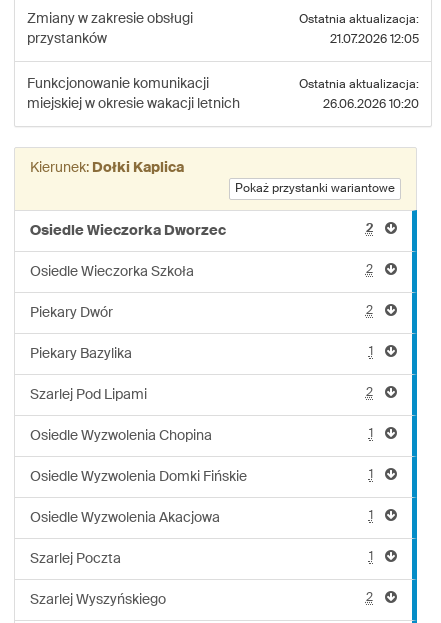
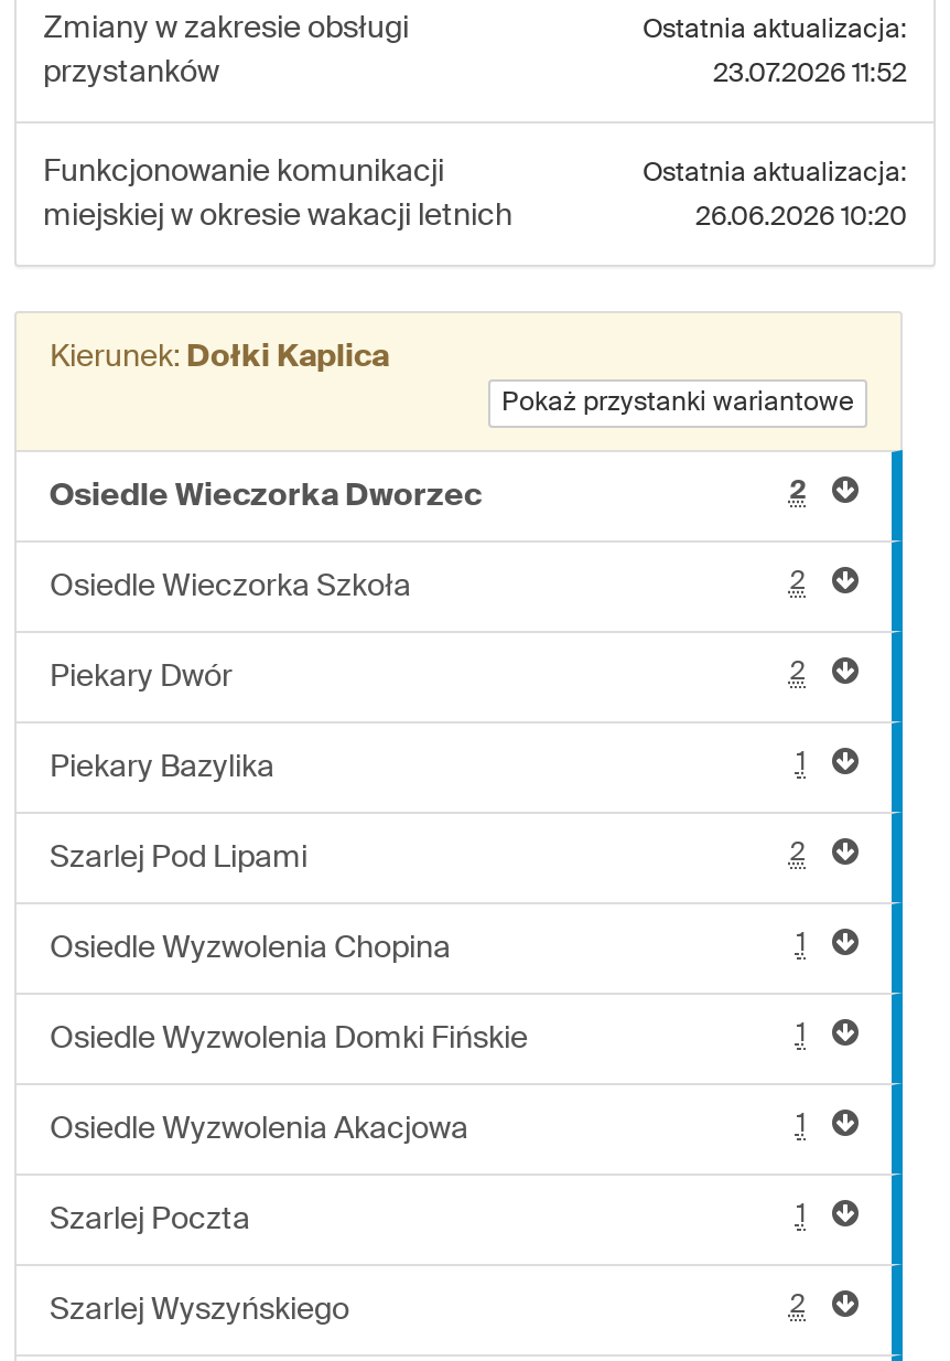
- 21.07.2026 12:05
+ 23.07.2026 11:52
